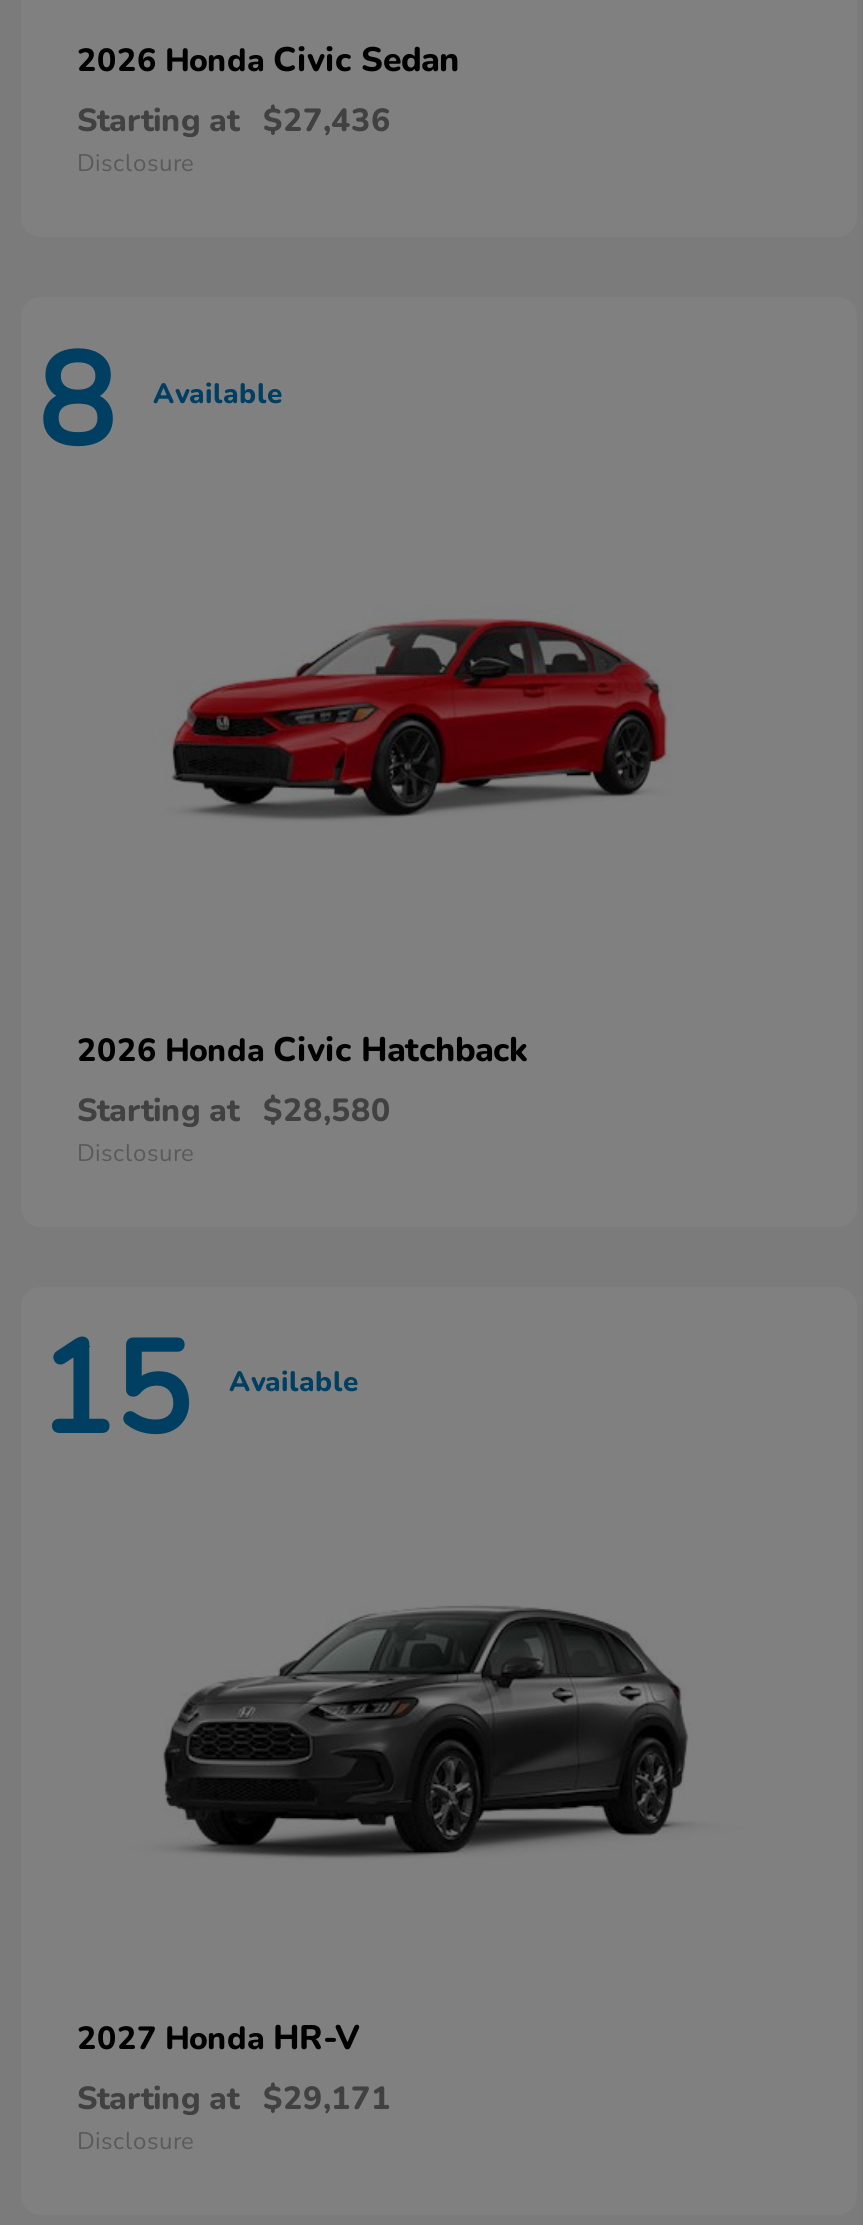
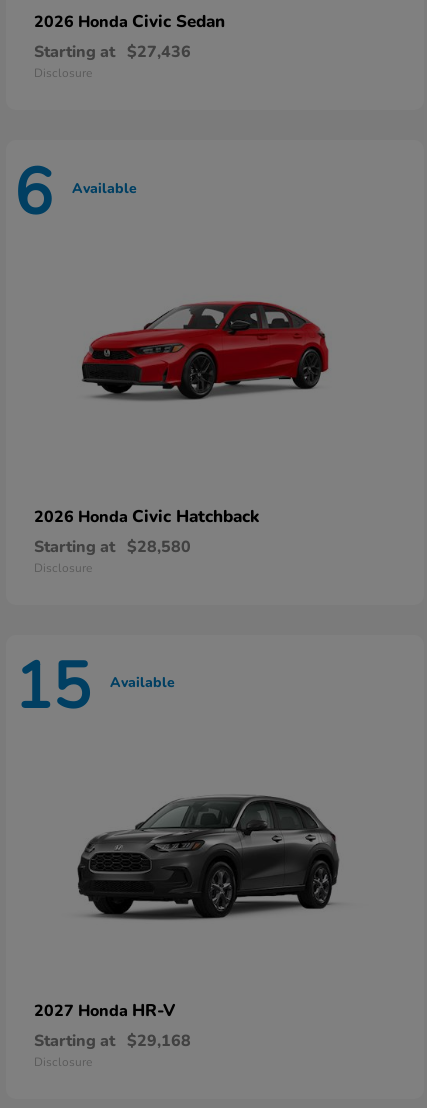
- 8 Available
+ 6 Available

- Starting at $29,171
+ Starting at $29,168
